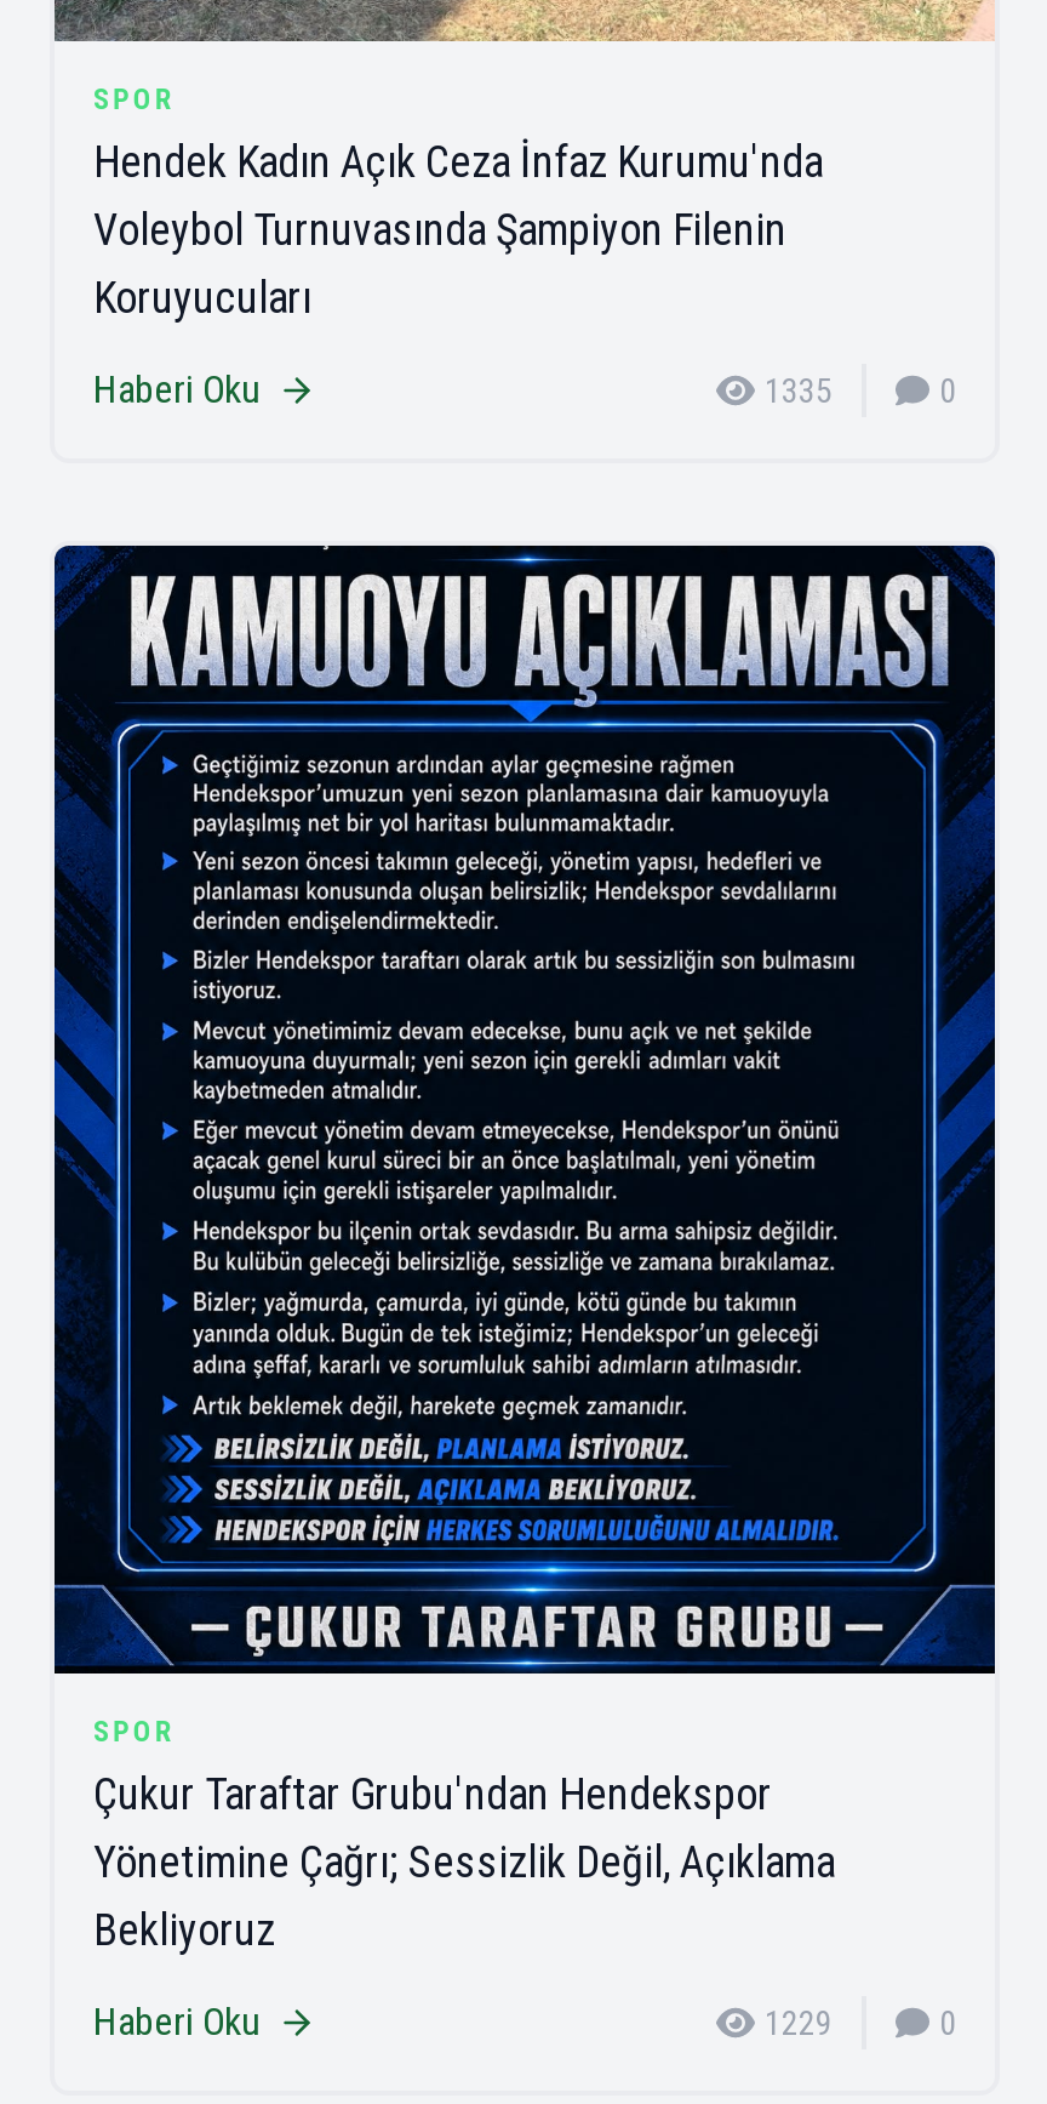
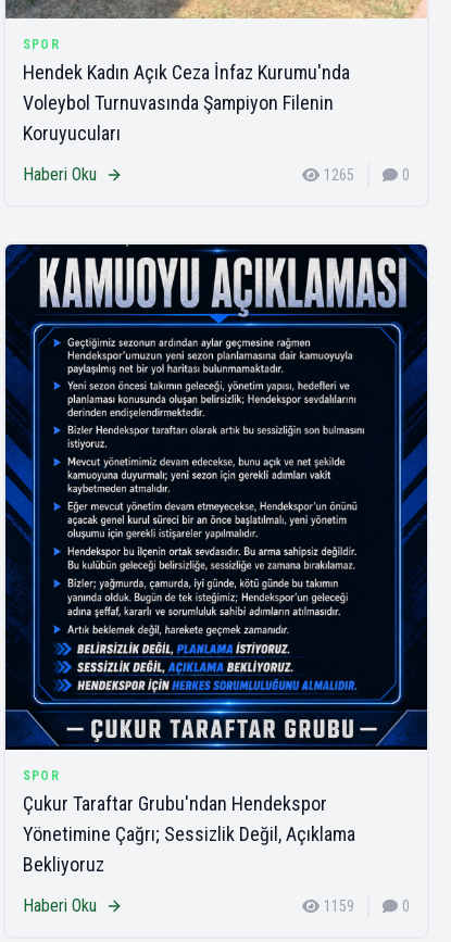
- 1335
+ 1265

- 1229
+ 1159
